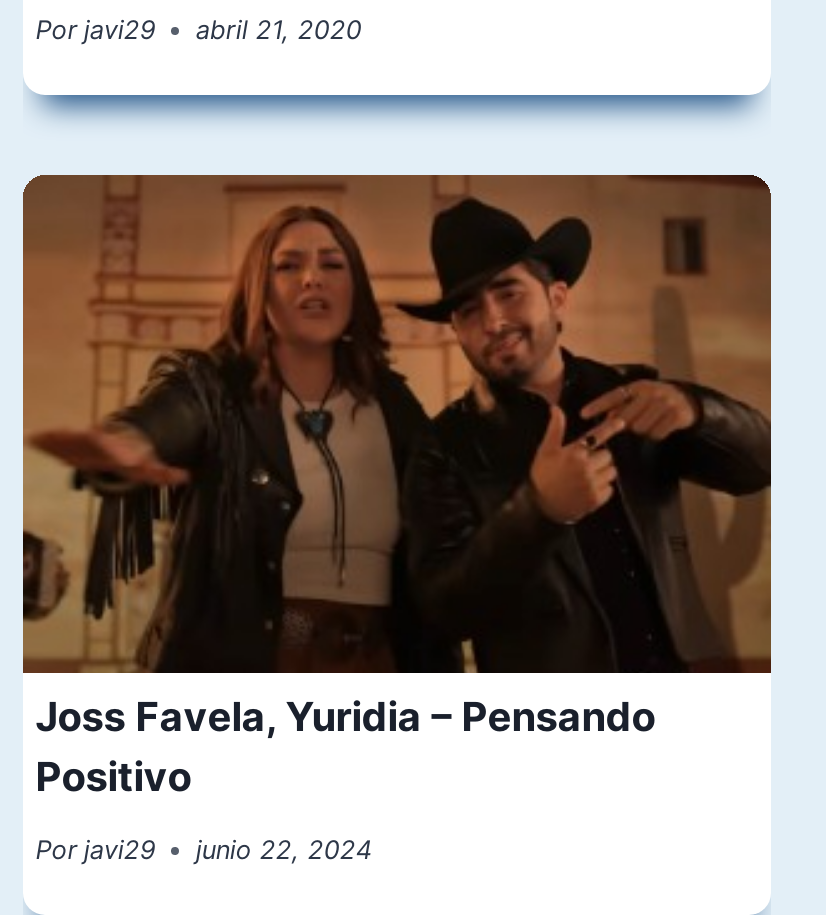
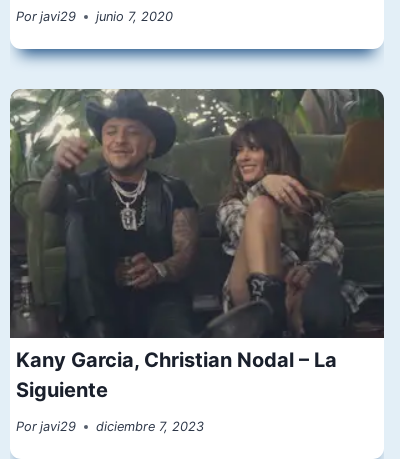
- Por javi29 abril 21, 2020
+ Por javi29 junio 7, 2020

- [image]
- Joss Favela, Yuridia – Pensando
- Positivo
+ [image]
+ Kany Garcia, Christian Nodal – La
+ Siguiente

- Por javi29 junio 22, 2024
+ Por javi29 diciembre 7, 2023
